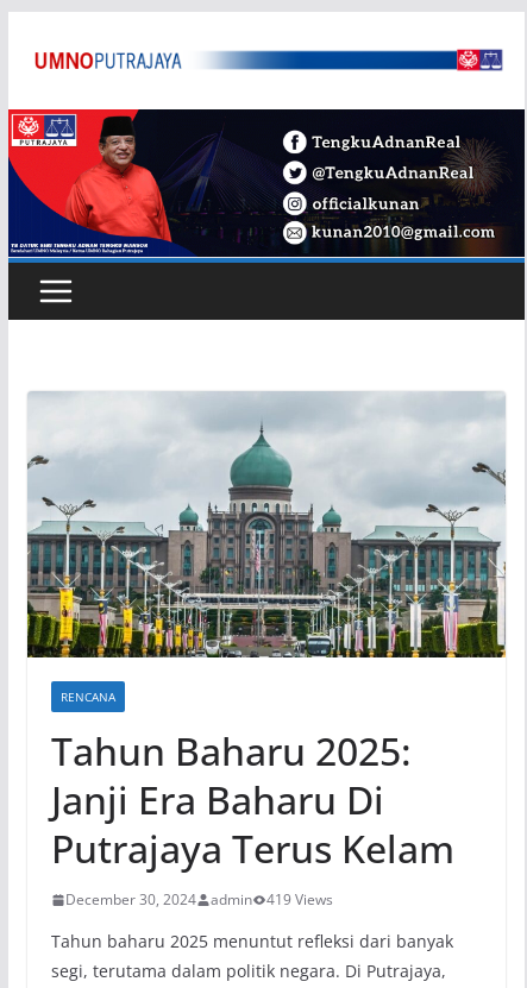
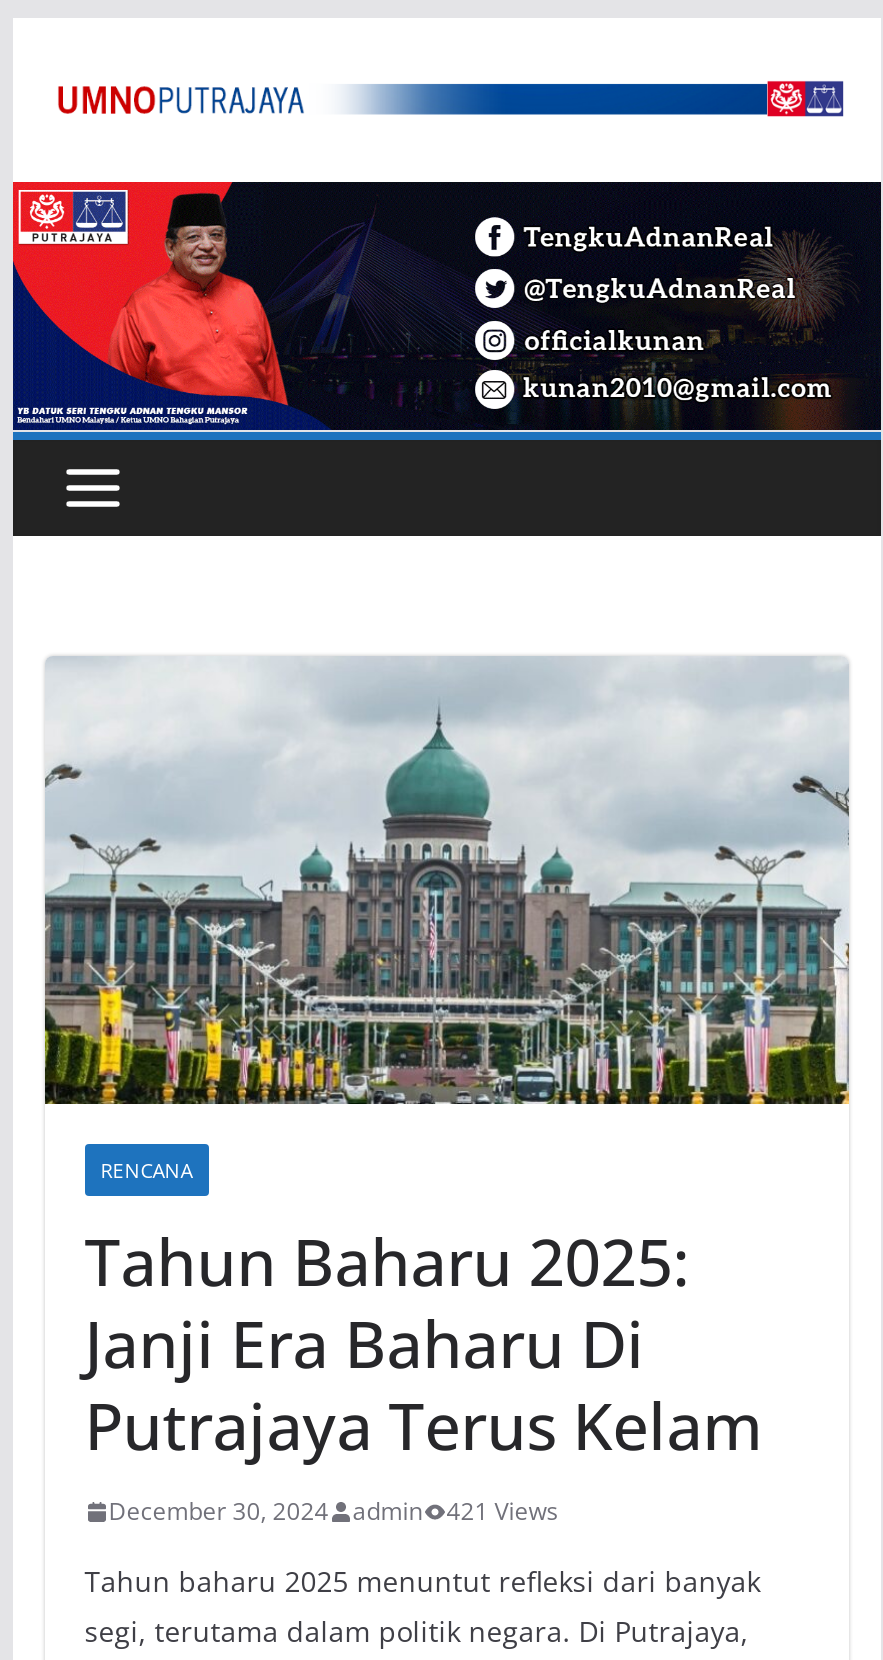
- December 30, 2024 admin 419 Views
+ December 30, 2024 admin 421 Views
